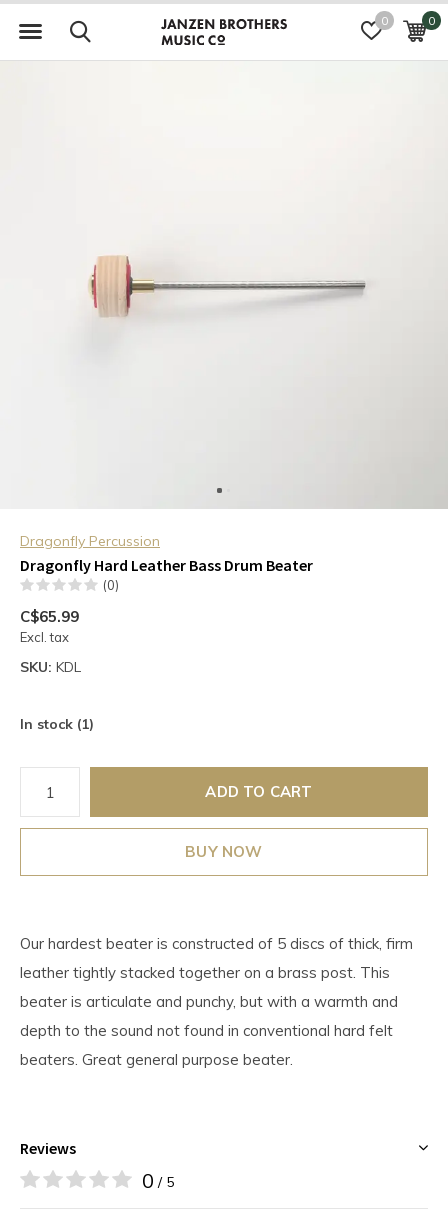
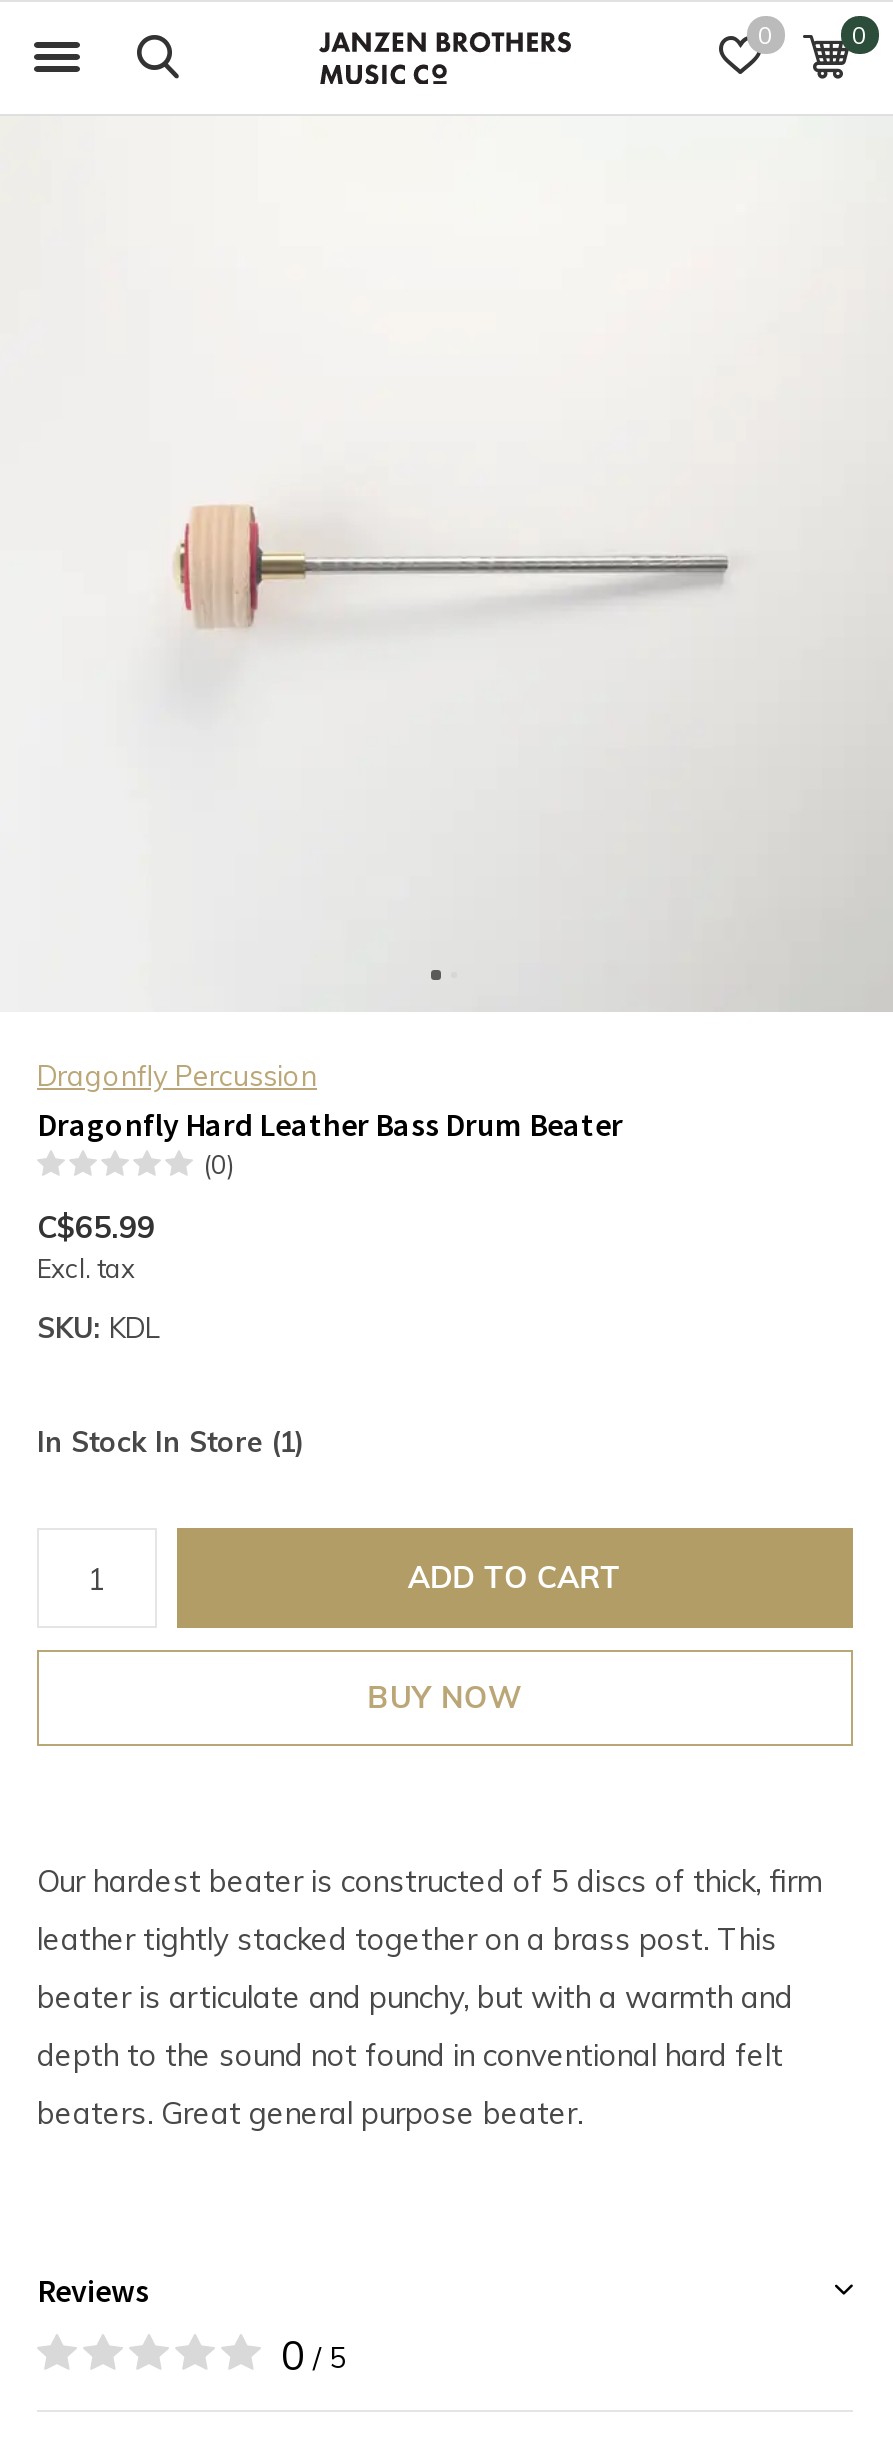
- In stock (1)
+ In Stock In Store (1)
